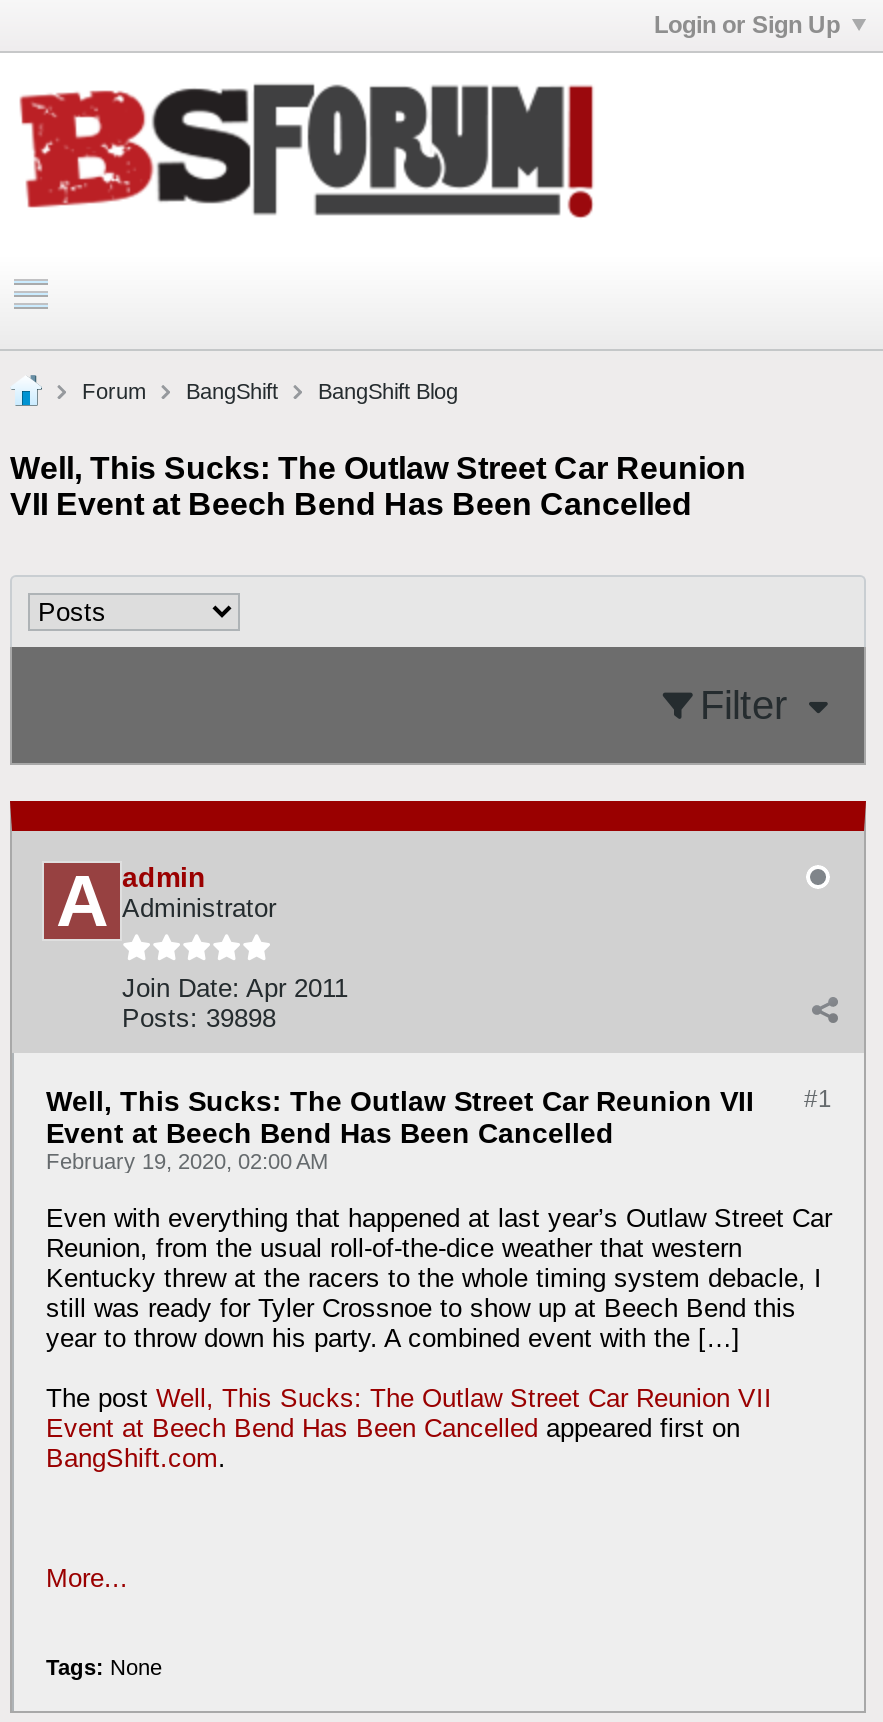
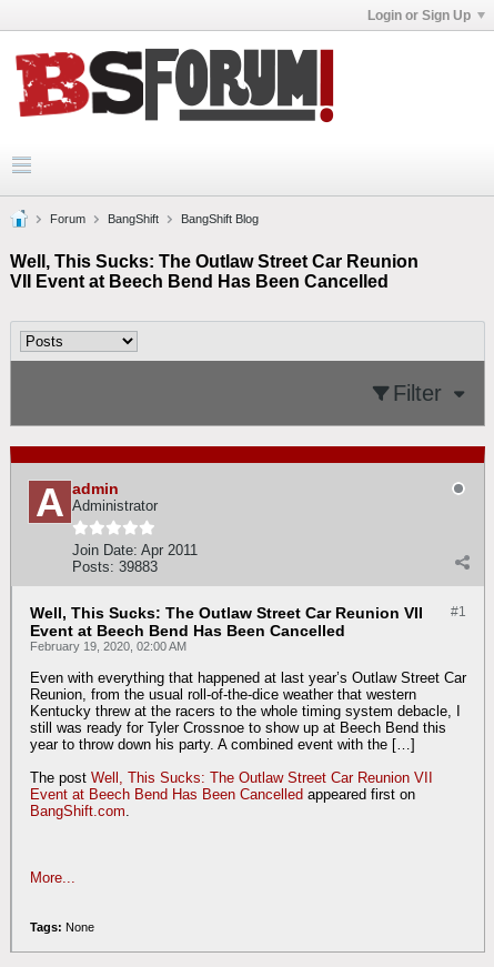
- Posts: 39898
+ Posts: 39883
